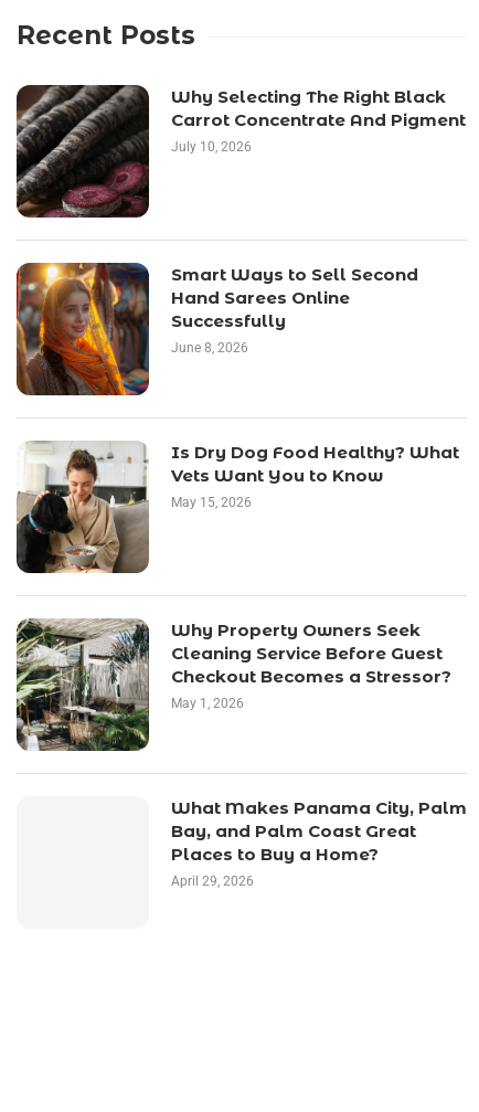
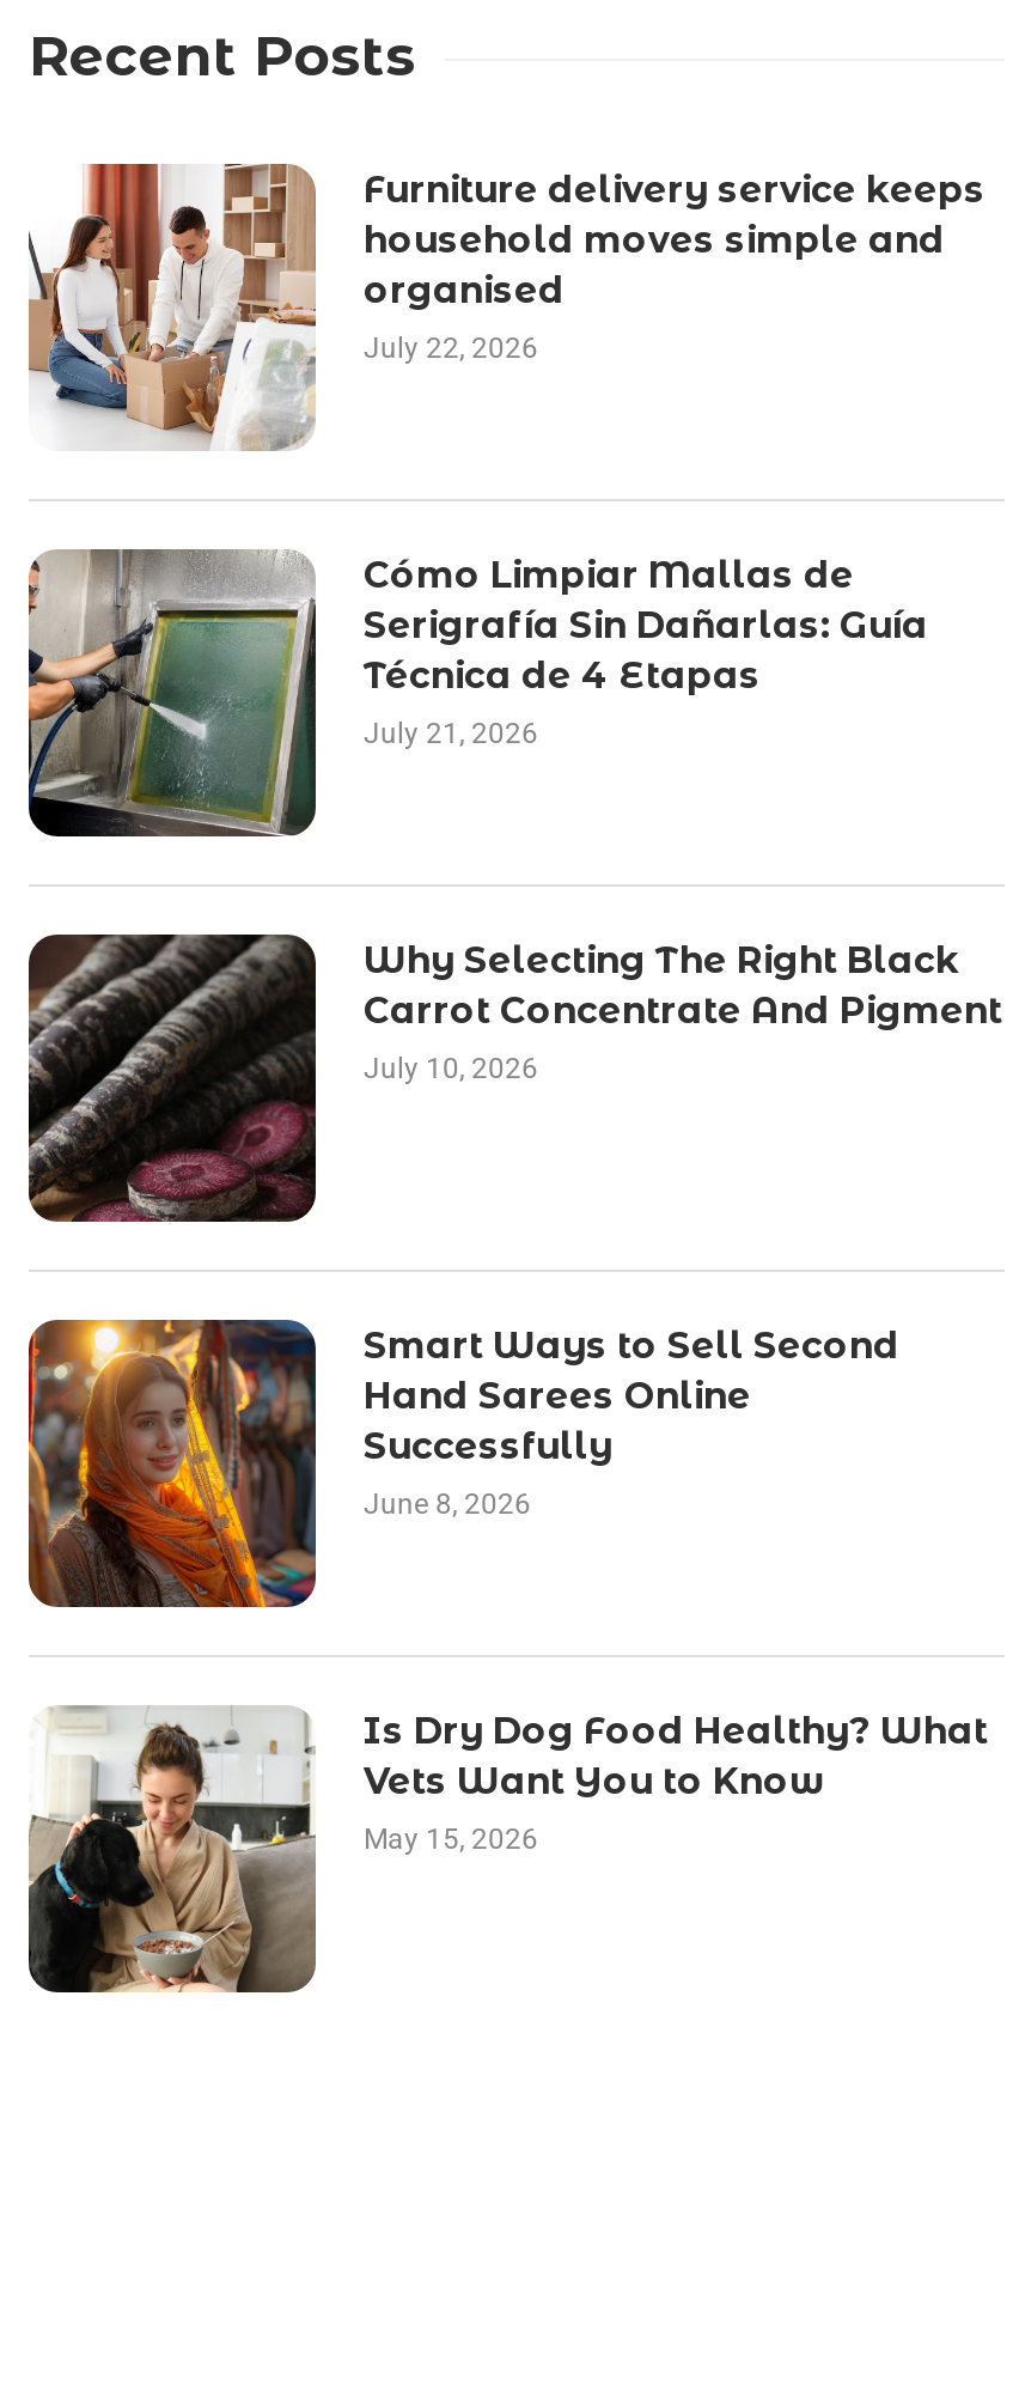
+ [image]
+ Furniture delivery service keeps
+ household moves simple and
+ organised
+ July 22, 2026

+ [image]
+ Cómo Limpiar Mallas de
+ Serigrafía Sin Dañarlas: Guía
+ Técnica de 4 Etapas
+ July 21, 2026

moved down: [image] | Why Selecting The Right Black | Carrot Concentrate And Pigment | ... | Vets Want You to Know | May 15, 2026

- [image]
- Why Property Owners Seek
- Cleaning Service Before Guest
- Checkout Becomes a Stressor?
- May 1, 2026

- What Makes Panama City, Palm
- Bay, and Palm Coast Great
- Places to Buy a Home?
- April 29, 2026
